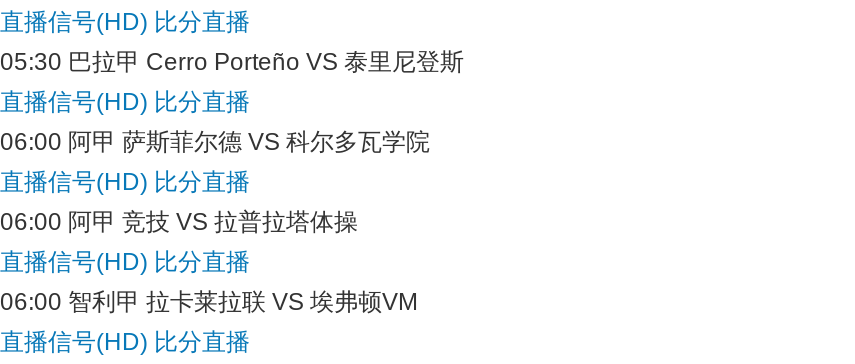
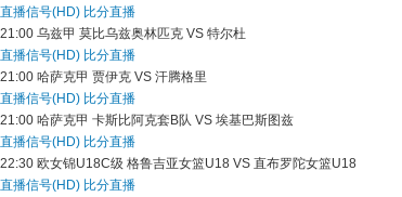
- 05:30 巴拉甲Cerro Porteño VS 泰里尼登斯
+ 21:00 乌兹甲莫比乌兹奥林匹克 VS 特尔杜

- 06:00 阿甲萨斯菲尔德 VS 科尔多瓦学院
+ 21:00 哈萨克甲贾伊克 VS 汗腾格里

- 06:00 阿甲竞技 VS 拉普拉塔体操
+ 21:00 哈萨克甲卡斯比阿克套B队 VS 埃基巴斯图兹

- 06:00 智利甲拉卡莱拉联 VS 埃弗顿VM
+ 22:30 欧女锦U18C级格鲁吉亚女篮U18 VS 直布罗陀女篮U18
